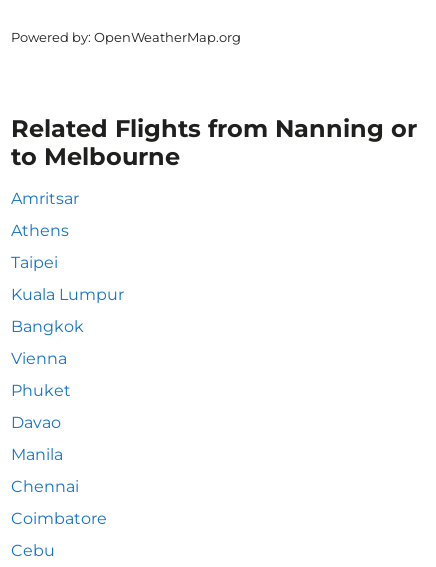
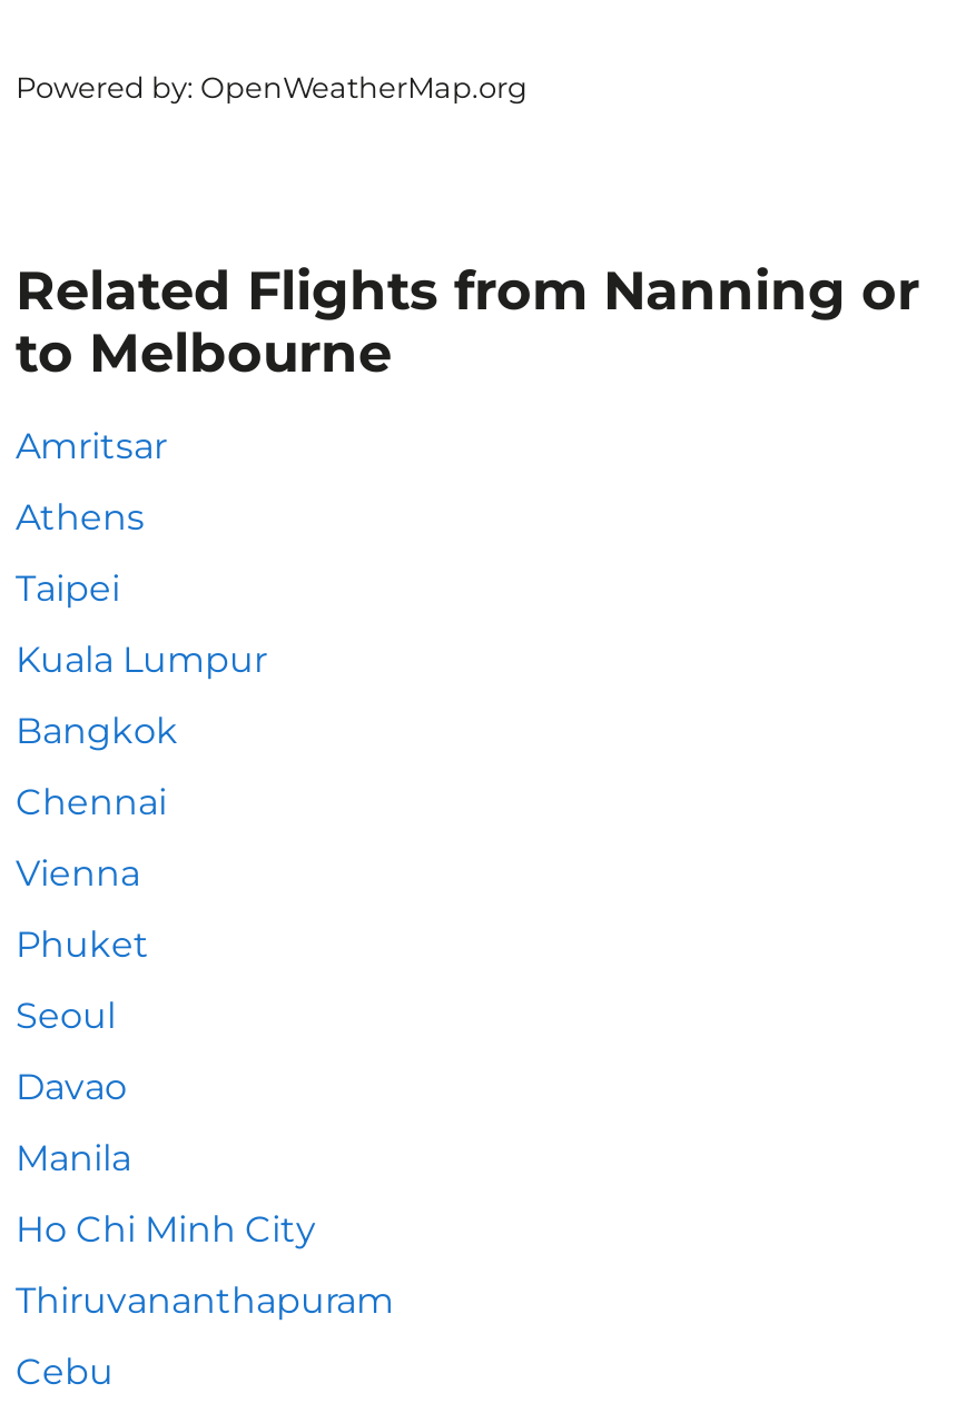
+ Seoul

+ Ho Chi Minh City

moved up: Chennai

- Coimbatore
+ Thiruvananthapuram
